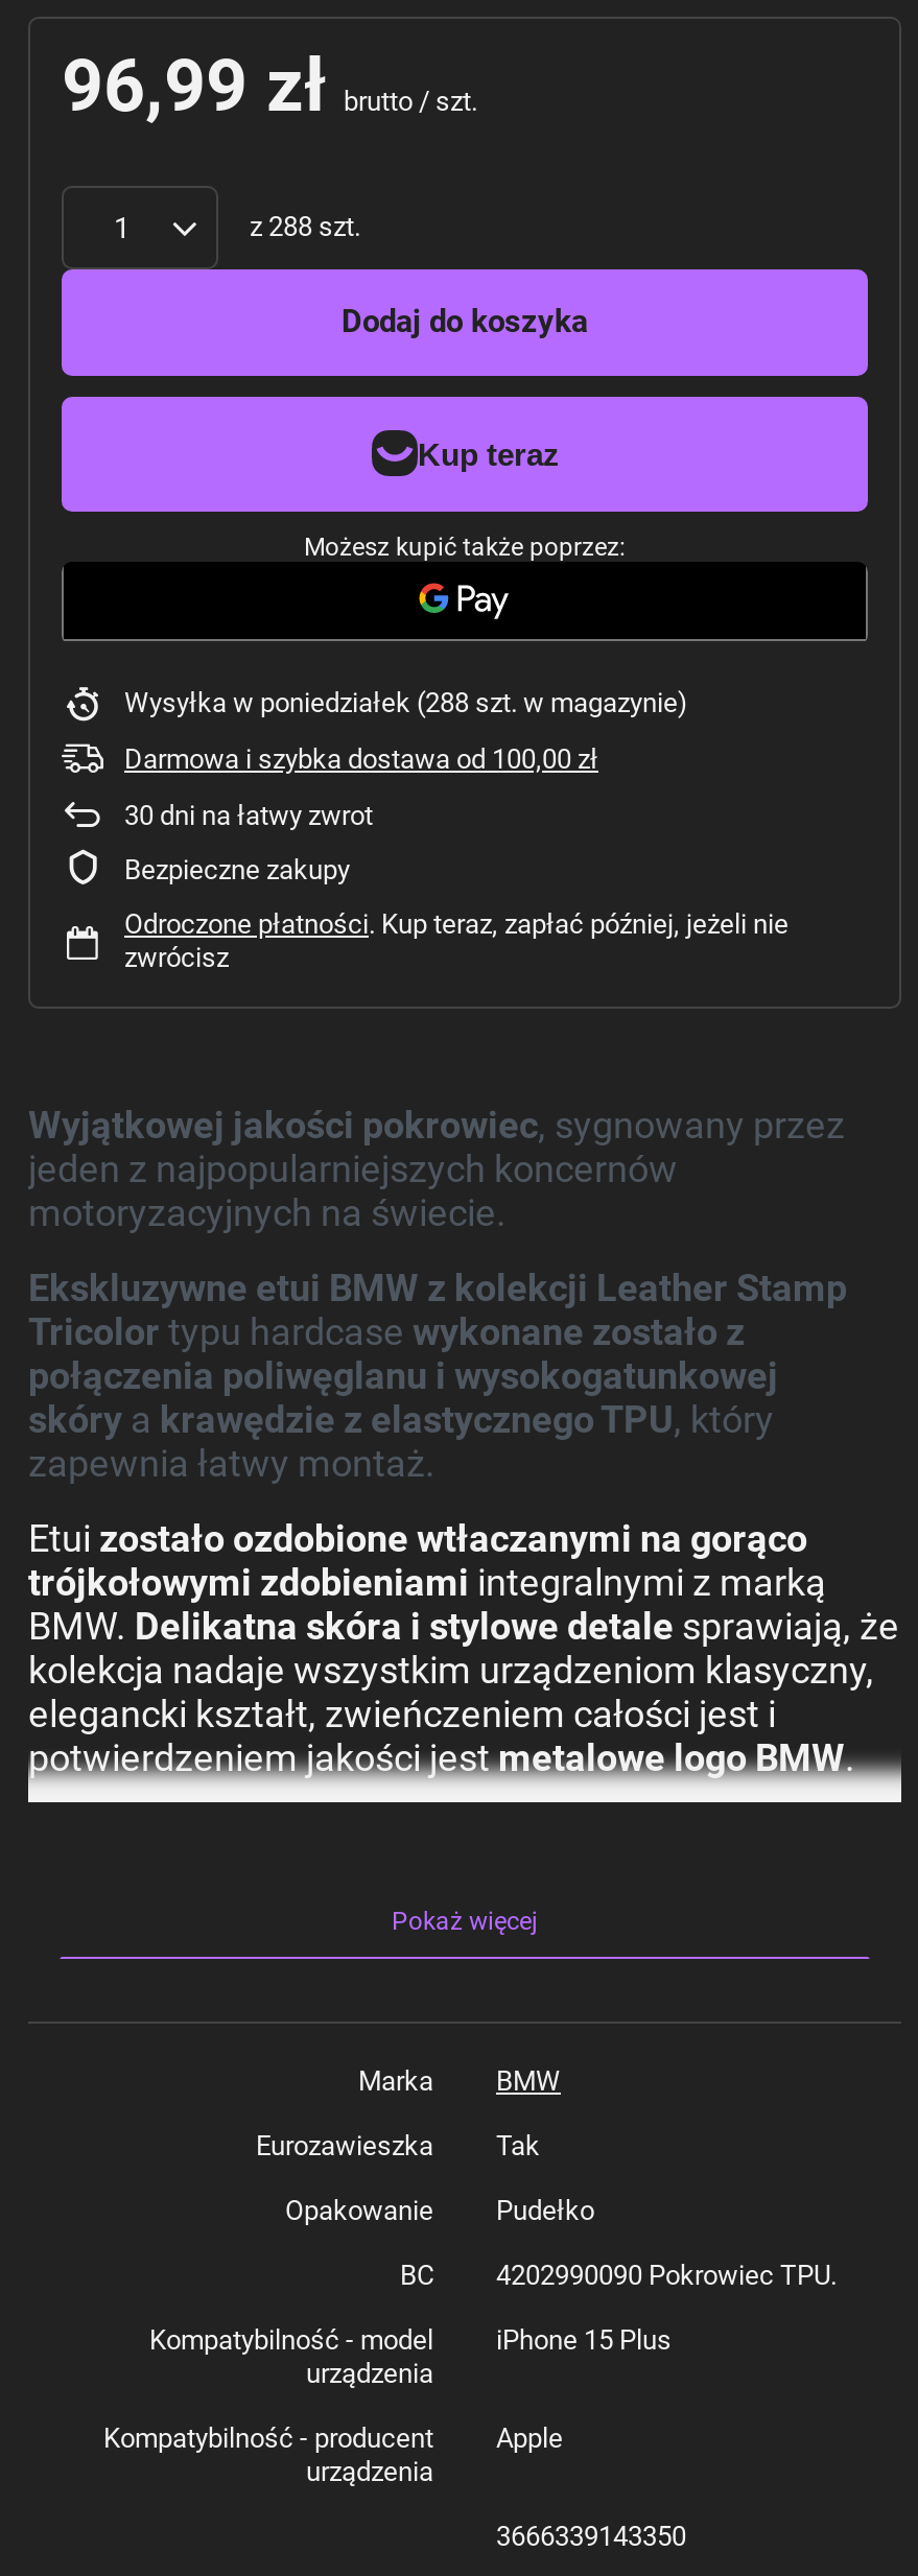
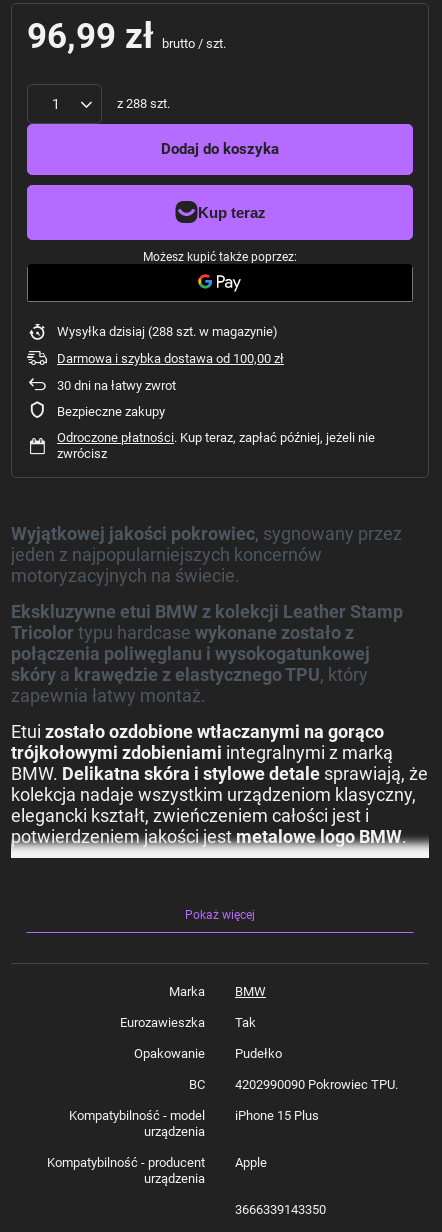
- Wysyłka w poniedziałek (288 szt. w magazynie)
+ Wysyłka dzisiaj (288 szt. w magazynie)
